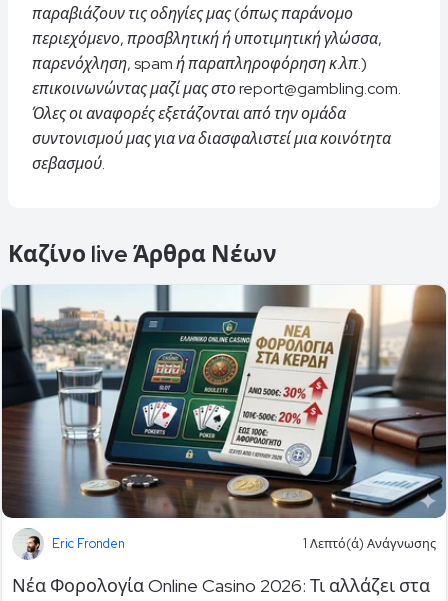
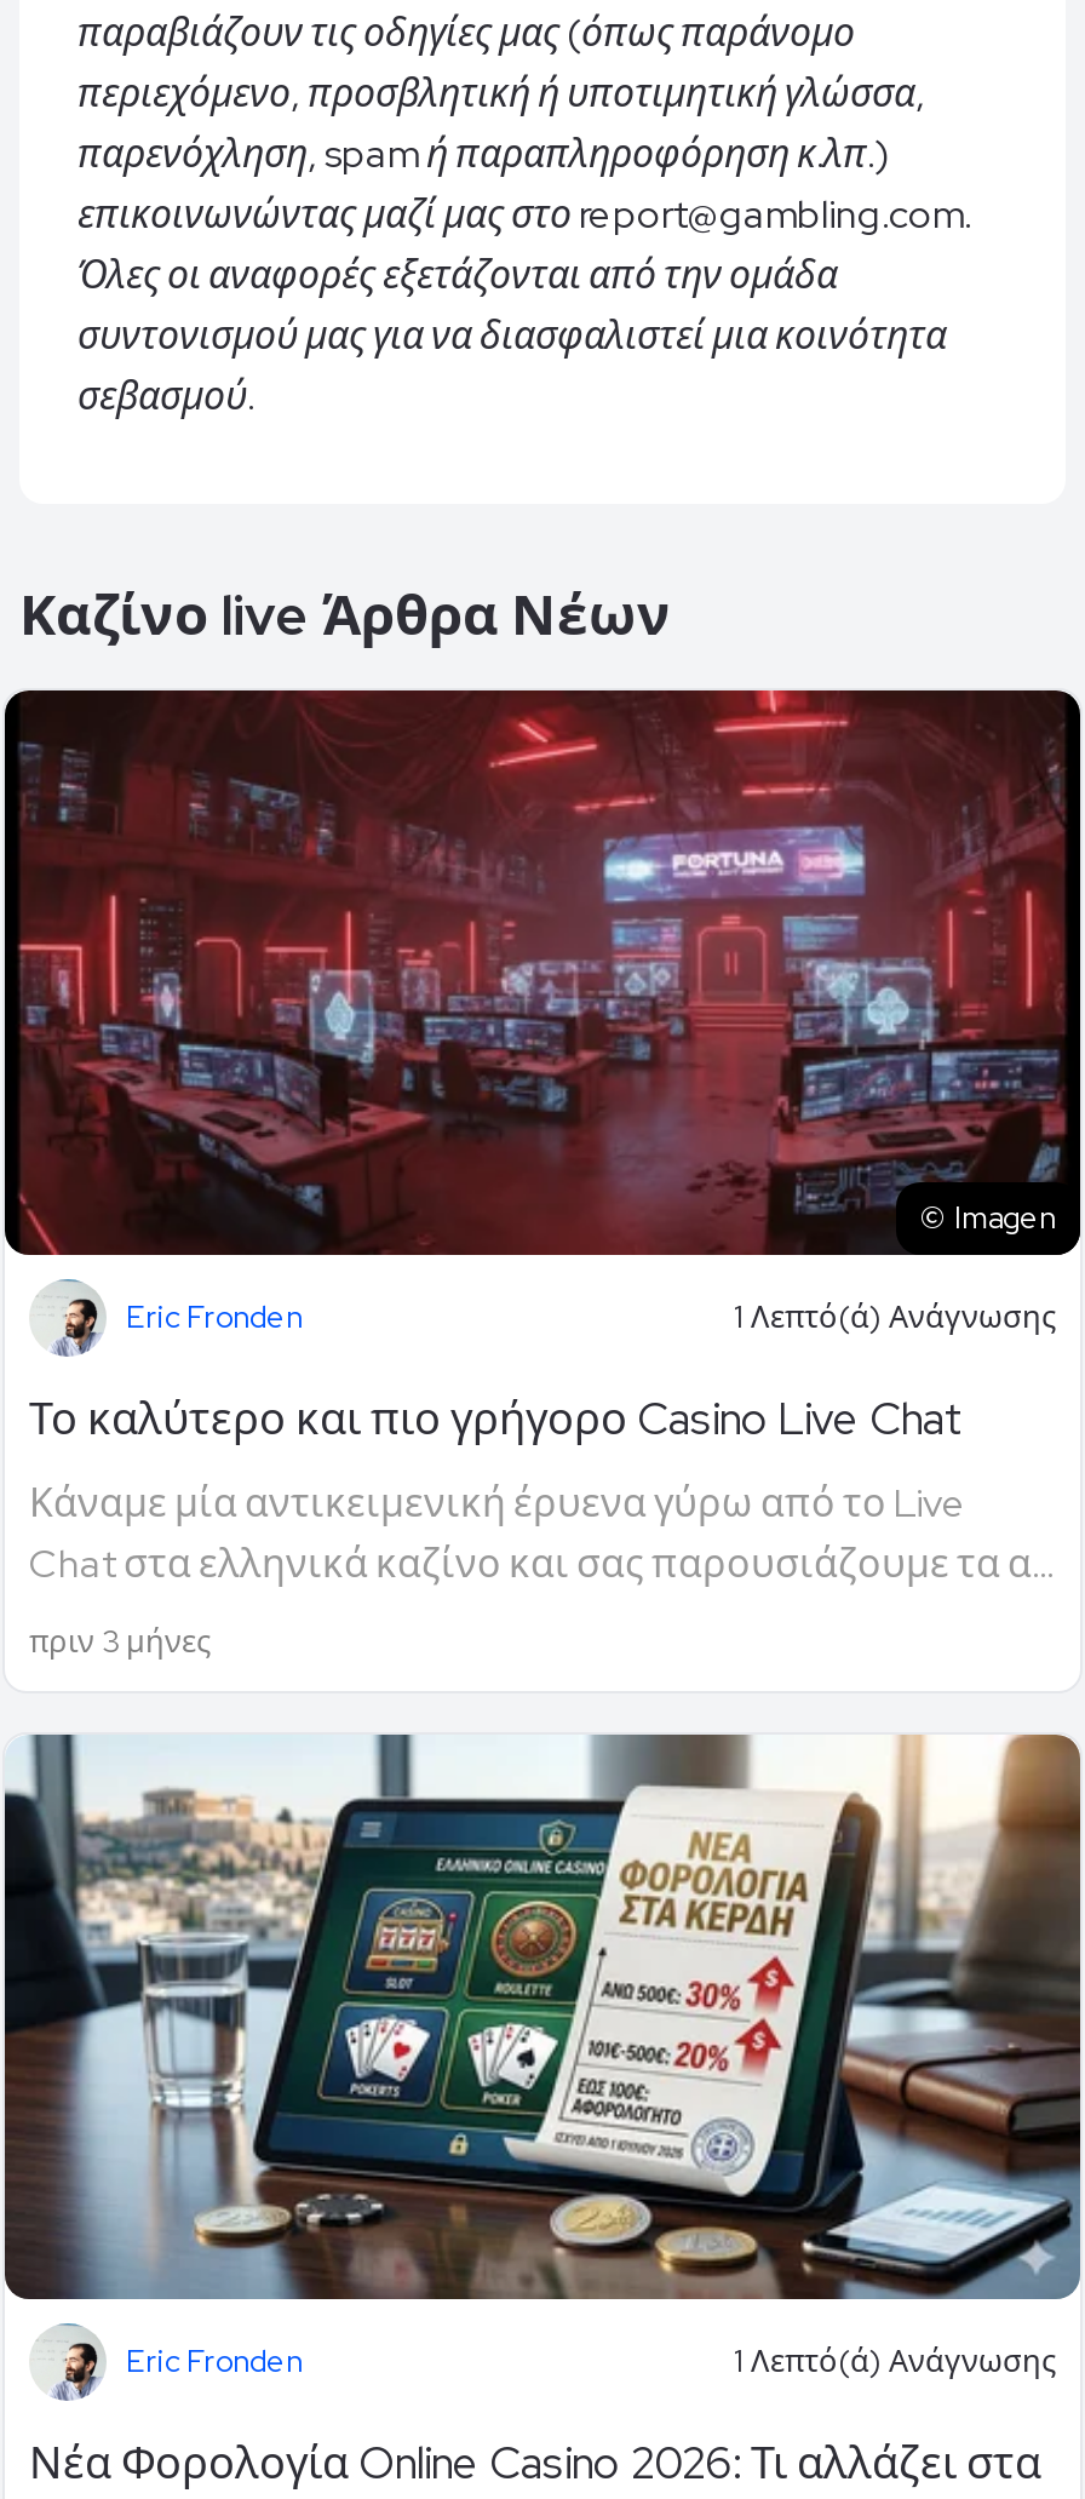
+ [image]
+ © Imagen
+ Eric Fronden
+ 1 Λεπτό(ά) Ανάγνωσης
+ Το καλύτερο και πιο γρήγορο Casino Live Chat
+ Κάναμε μία αντικειμενική έρυενα γύρω από το Live
+ Chat στα ελληνικά καζίνο και σας παρουσιάζουμε τα α...
+ πριν 3 μήνες
